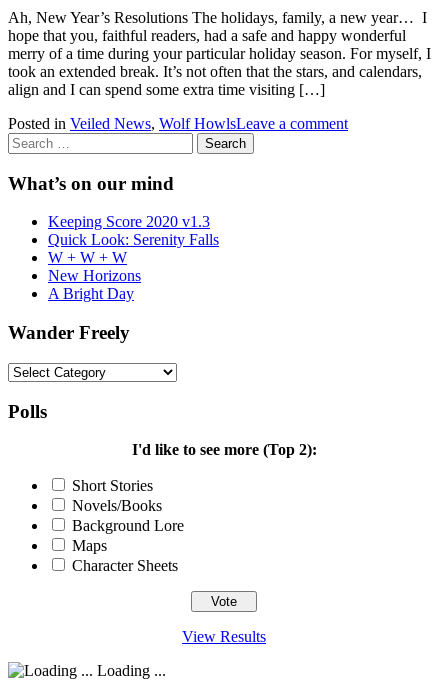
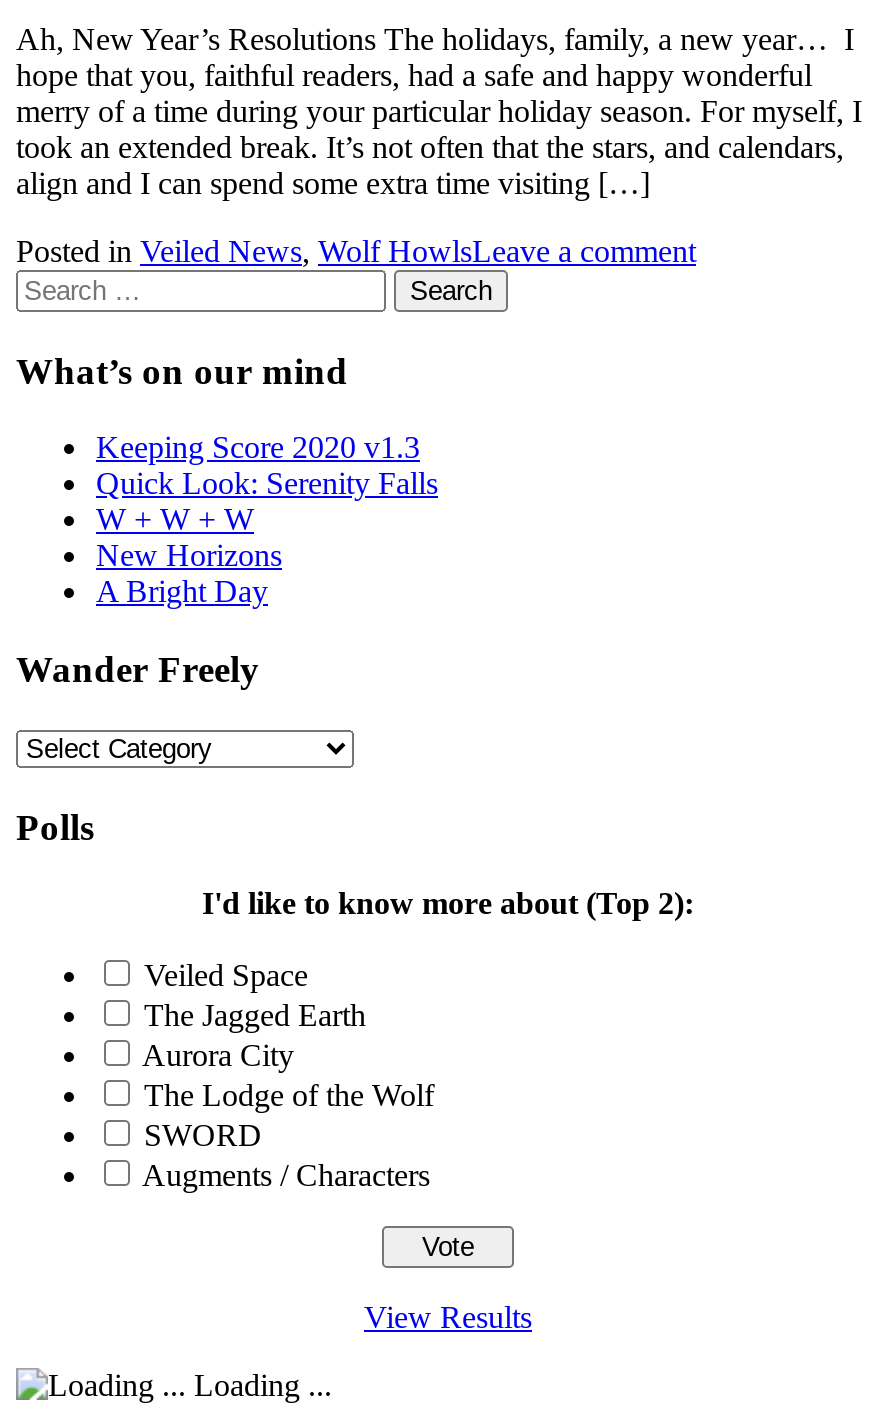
- I'd like to see more (Top 2):
+ I'd like to know more about (Top 2):

- Short Stories
- Novels/Books
- Background Lore
- Maps
- Character Sheets
+ Veiled Space
+ The Jagged Earth
+ Aurora City
+ The Lodge of the Wolf
+ SWORD
+ Augments / Characters
